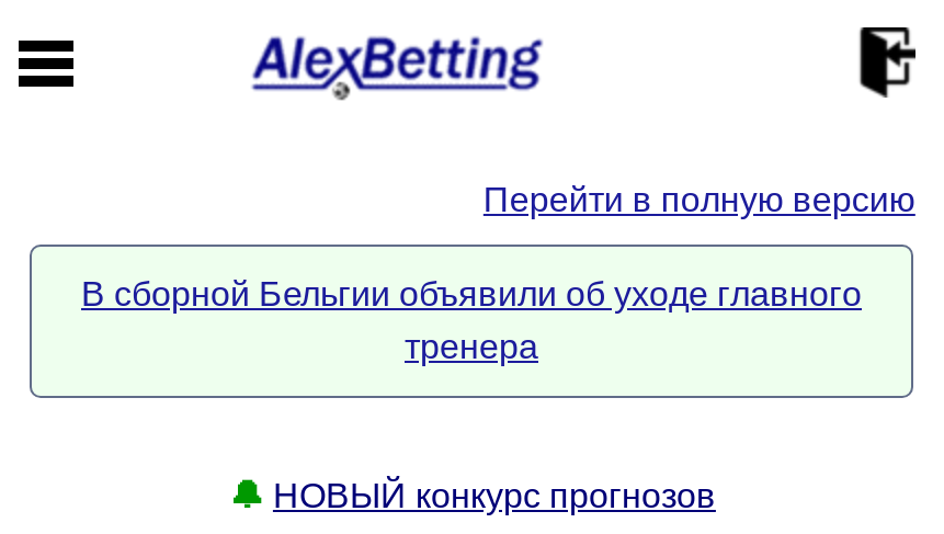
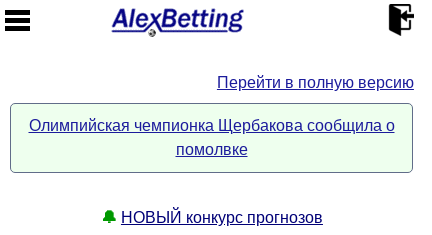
- В сборной Бельгии объявили об уходе главного
- тренера
+ Олимпийская чемпионка Щербакова сообщила о
+ помолвке
